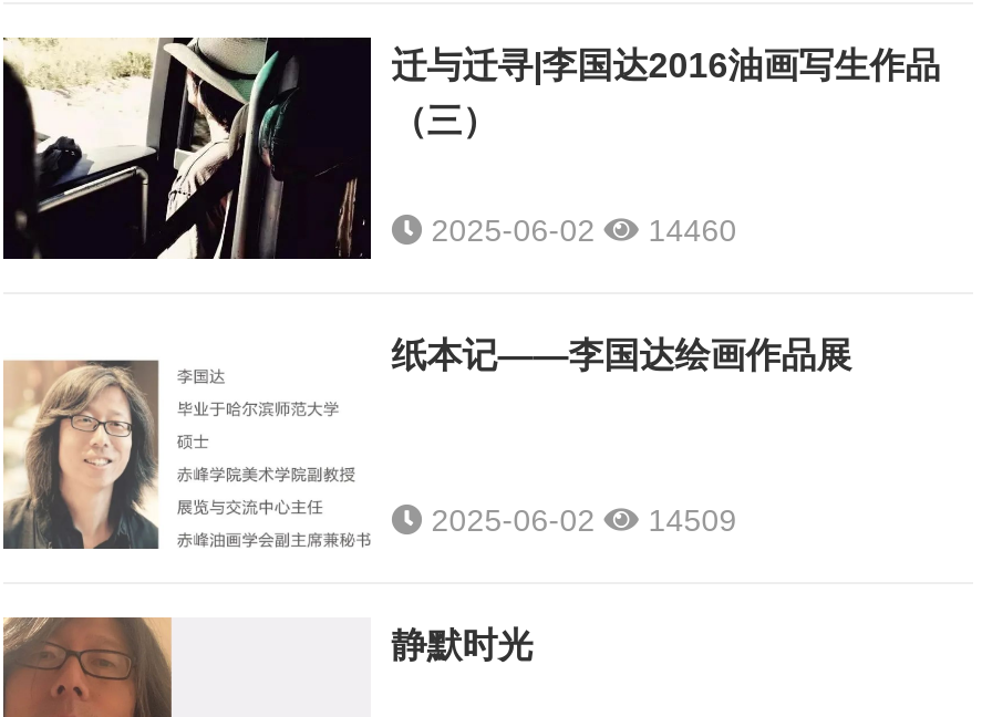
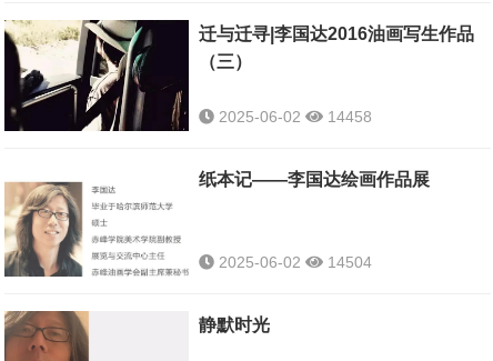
- 2025-06-02 14460
+ 2025-06-02 14458

- 2025-06-02 14509
+ 2025-06-02 14504
